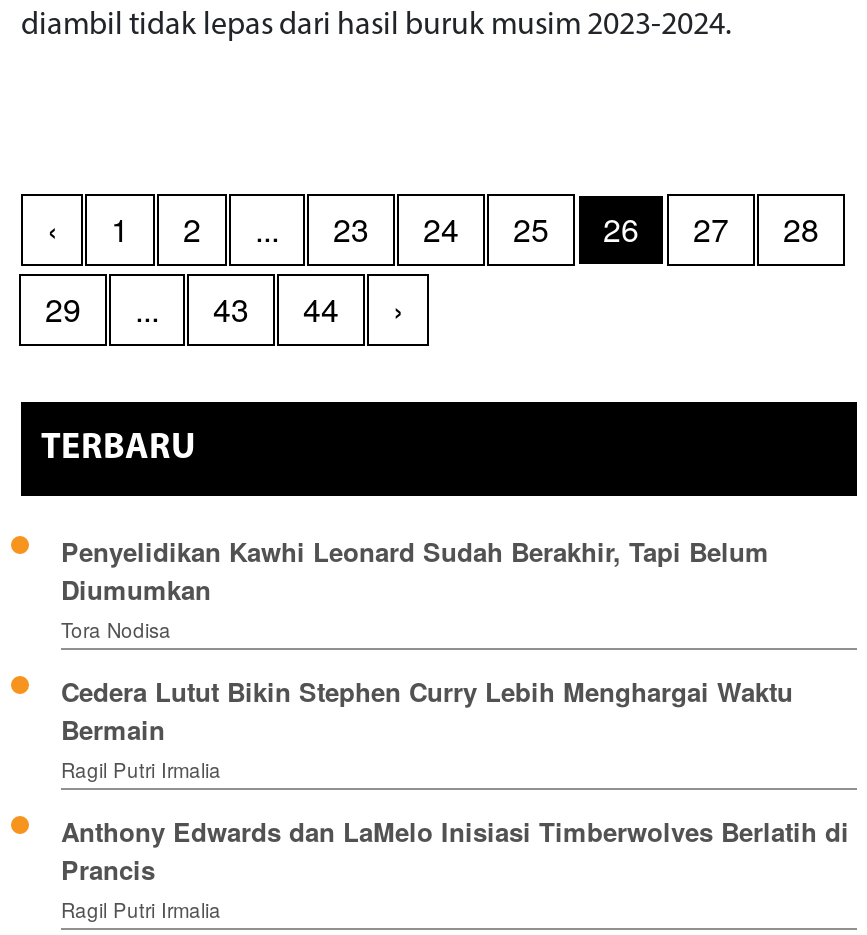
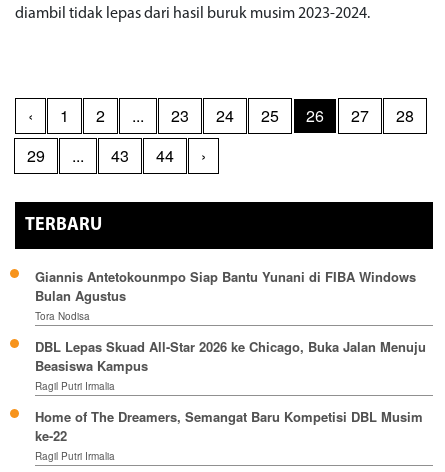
- Penyelidikan Kawhi Leonard Sudah Berakhir, Tapi Belum
- Diumumkan
+ Giannis Antetokounmpo Siap Bantu Yunani di FIBA Windows
+ Bulan Agustus

- Cedera Lutut Bikin Stephen Curry Lebih Menghargai Waktu
- Bermain
+ DBL Lepas Skuad All-Star 2026 ke Chicago, Buka Jalan Menuju
+ Beasiswa Kampus

- Anthony Edwards dan LaMelo Inisiasi Timberwolves Berlatih di
- Prancis
+ Home of The Dreamers, Semangat Baru Kompetisi DBL Musim
+ ke-22
